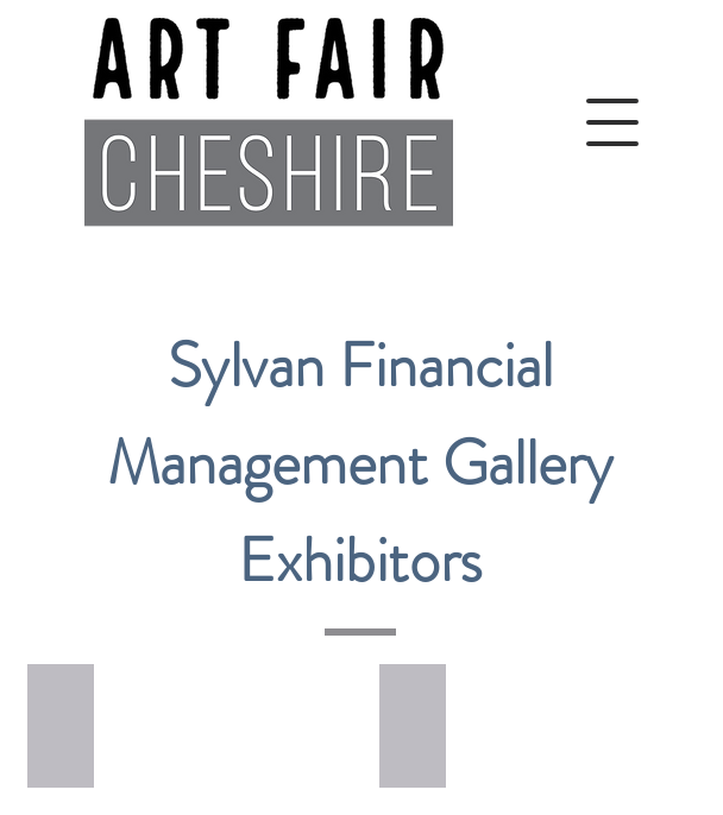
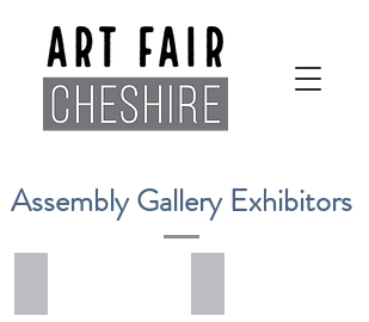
- Sylvan Financial
- Management Gallery
- Exhibitors
+ Assembly Gallery Exhibitors
